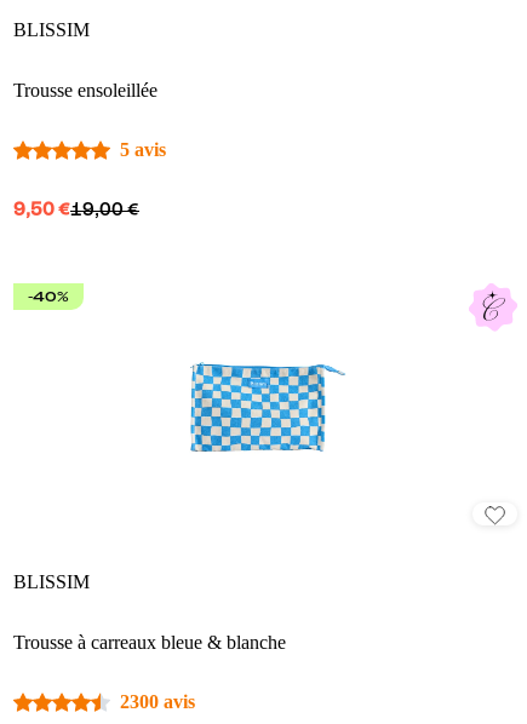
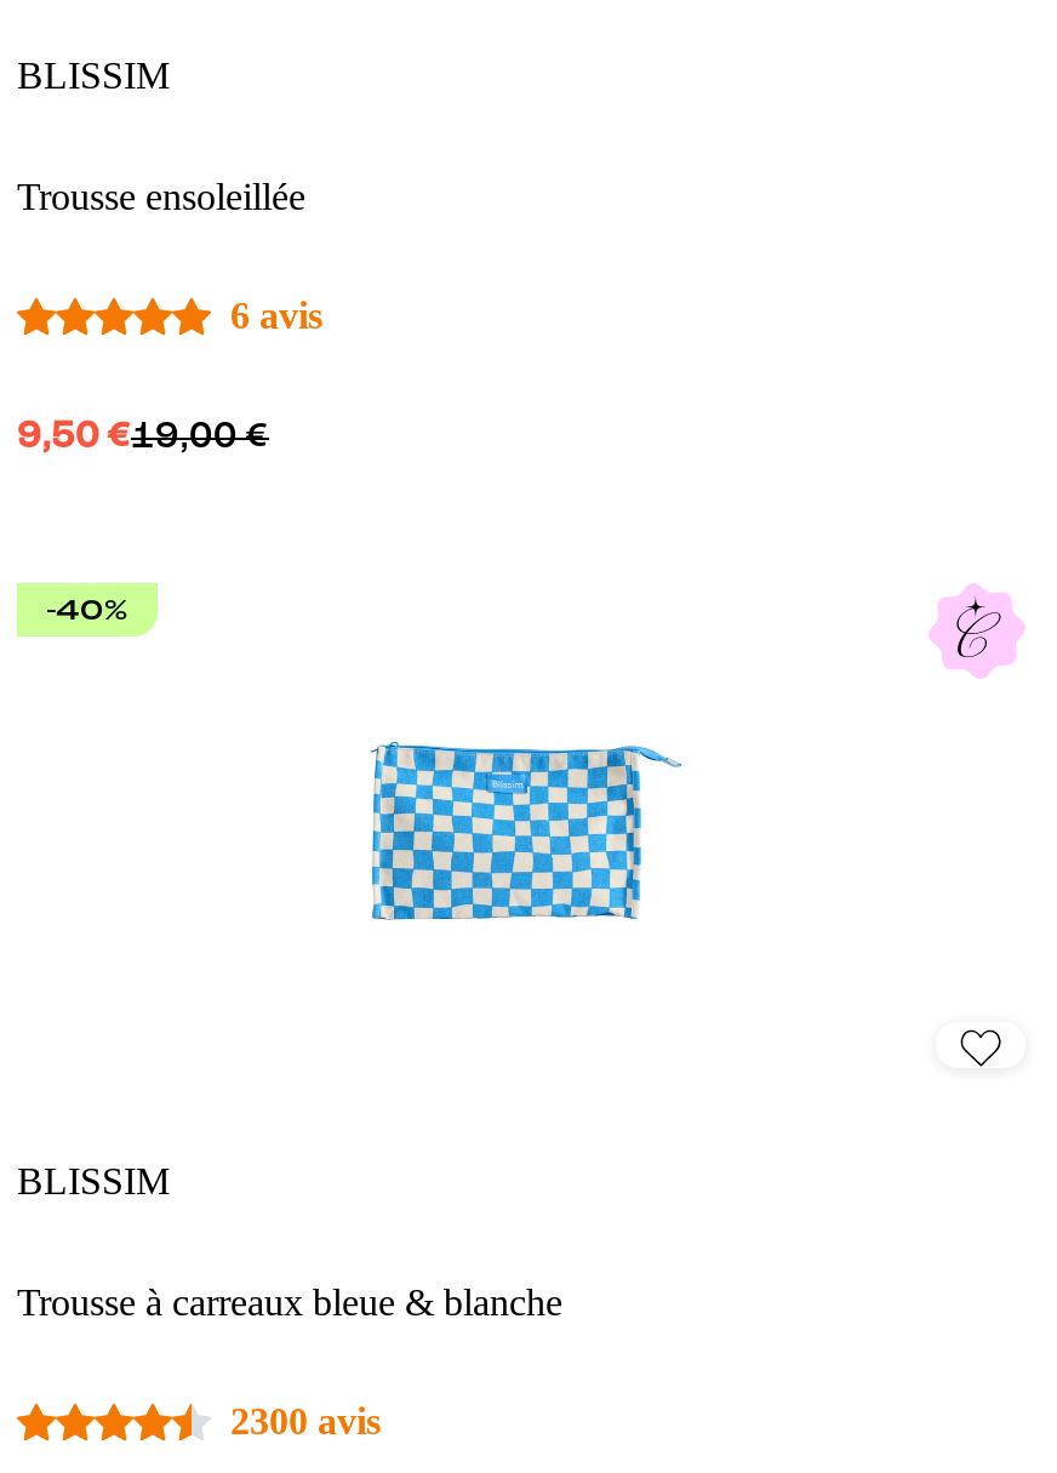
- 5 avis
+ 6 avis
